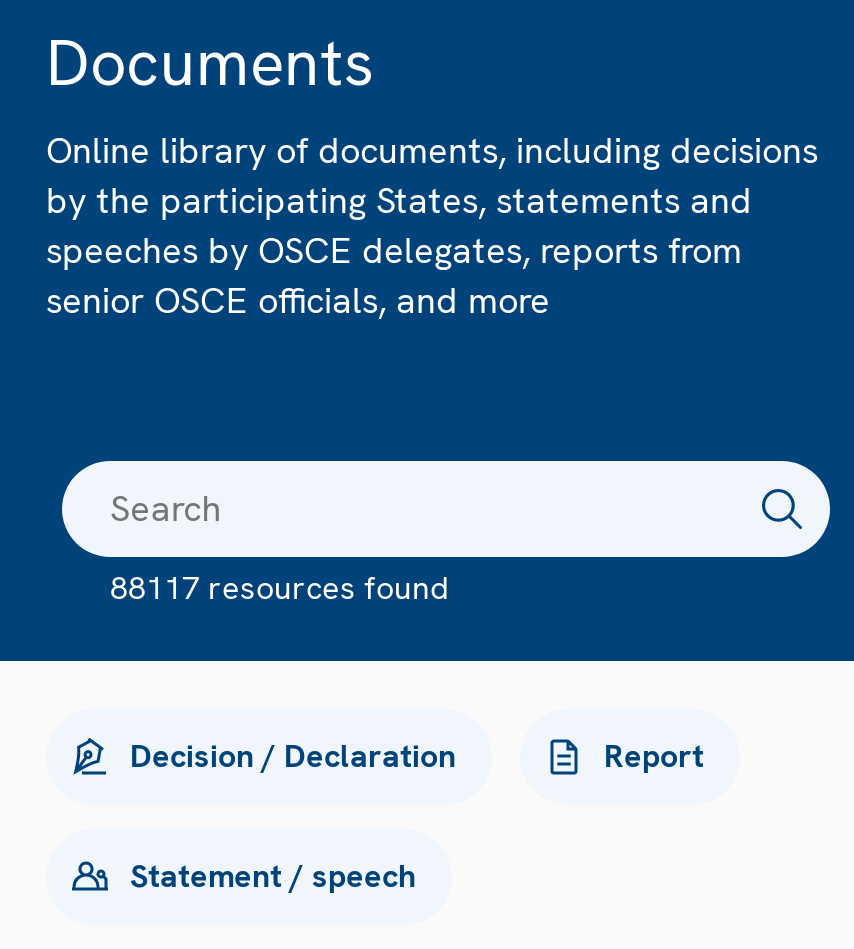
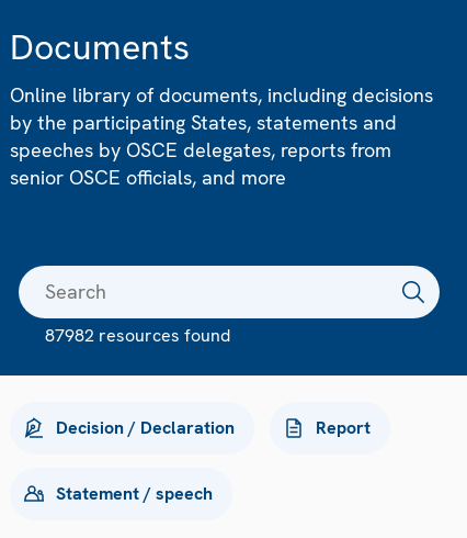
- 88117 resources found
+ 87982 resources found
